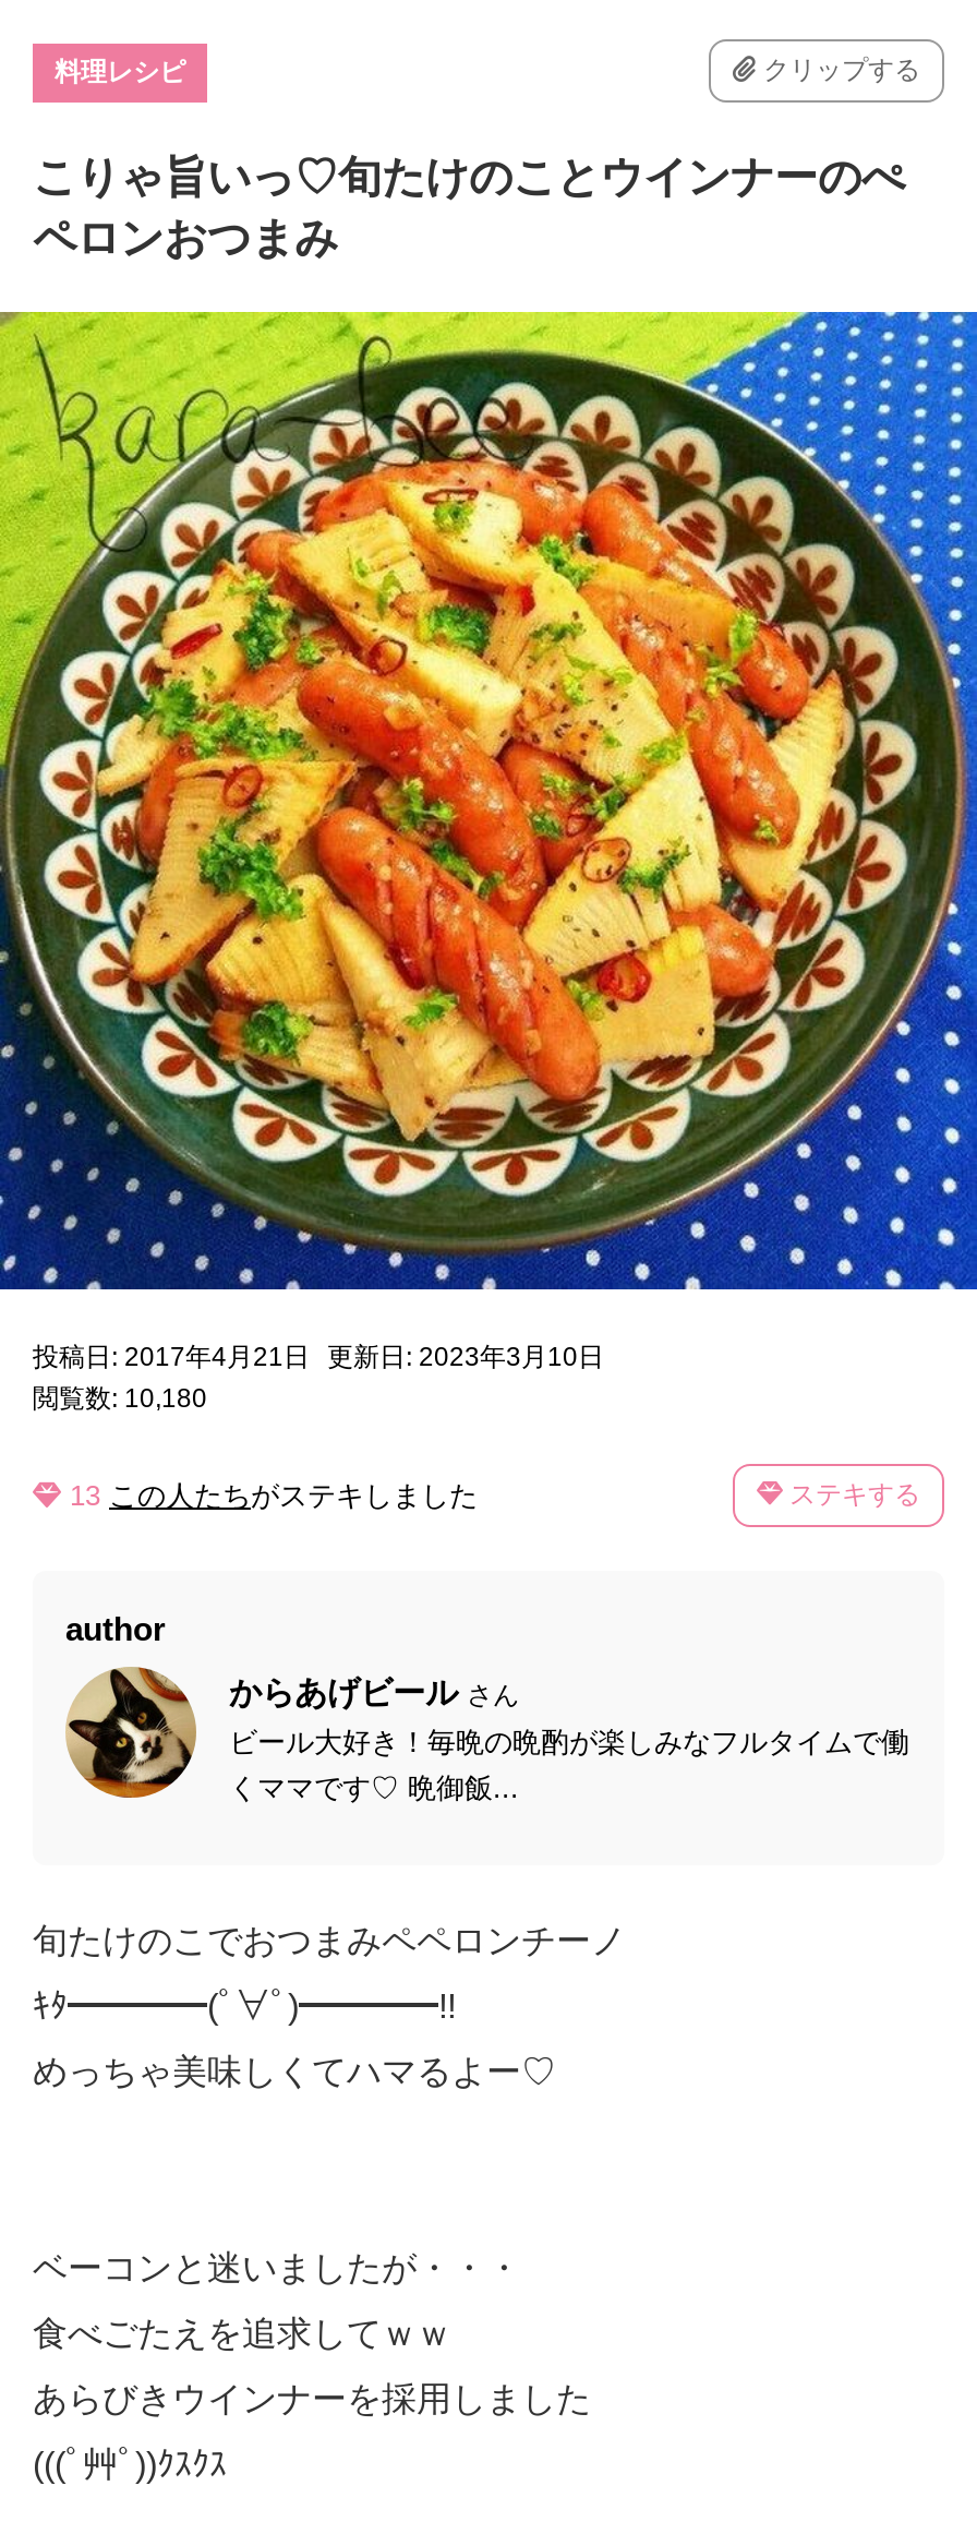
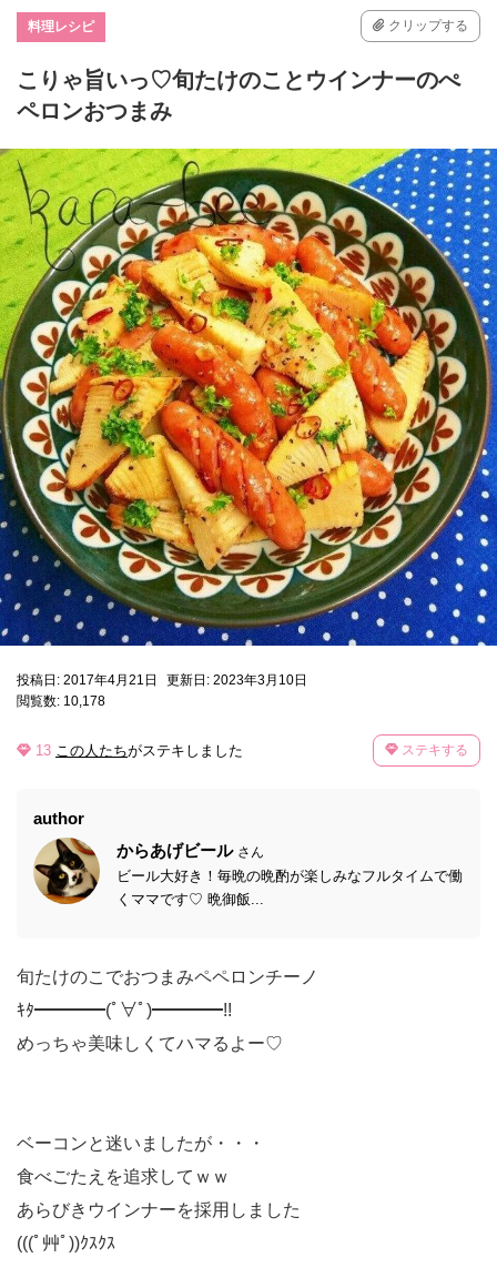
- 閲覧数: 10,180
+ 閲覧数: 10,178
